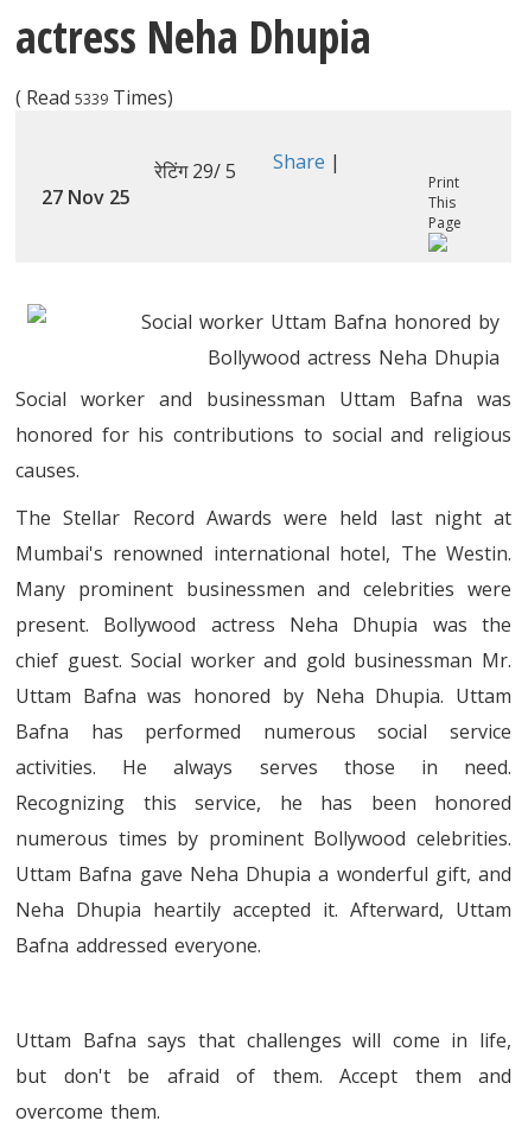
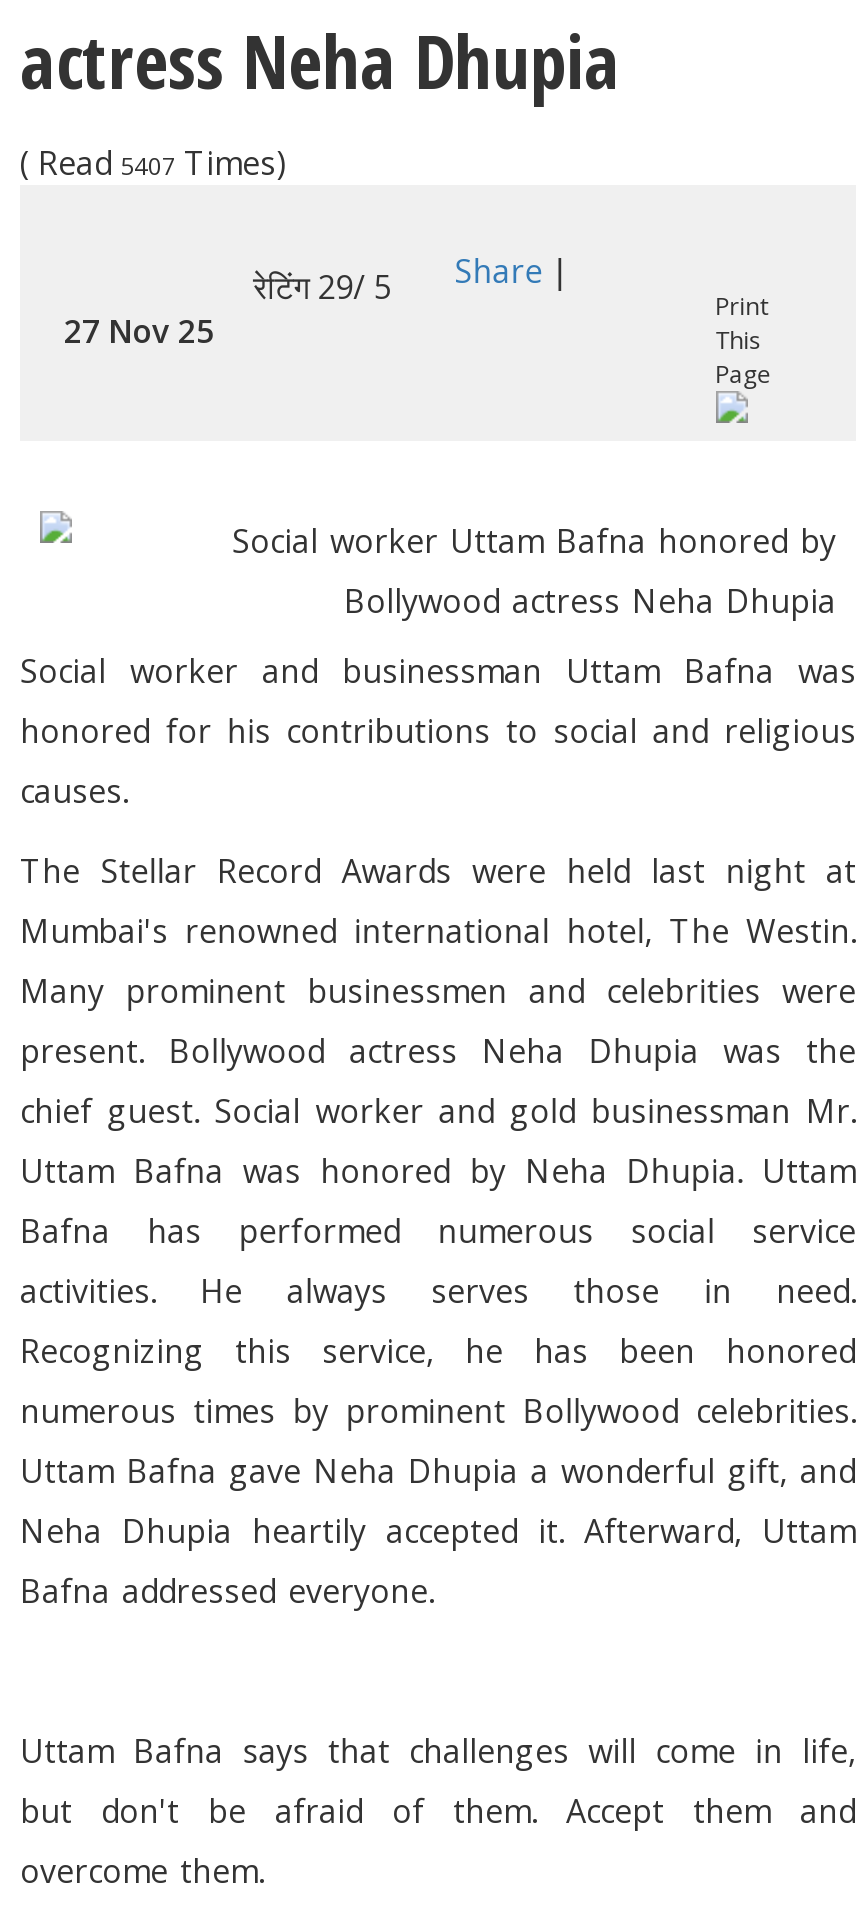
- ( Read 5339 Times)
+ ( Read 5407 Times)
